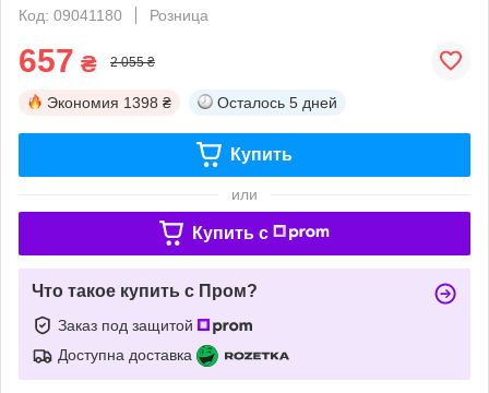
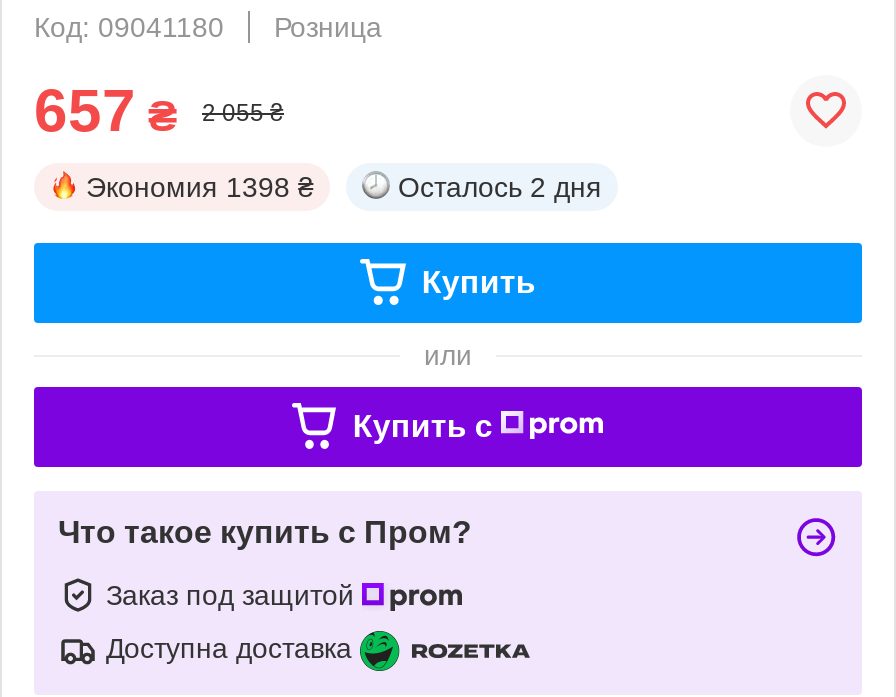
- Осталось 5 дней
+ Осталось 2 дня
